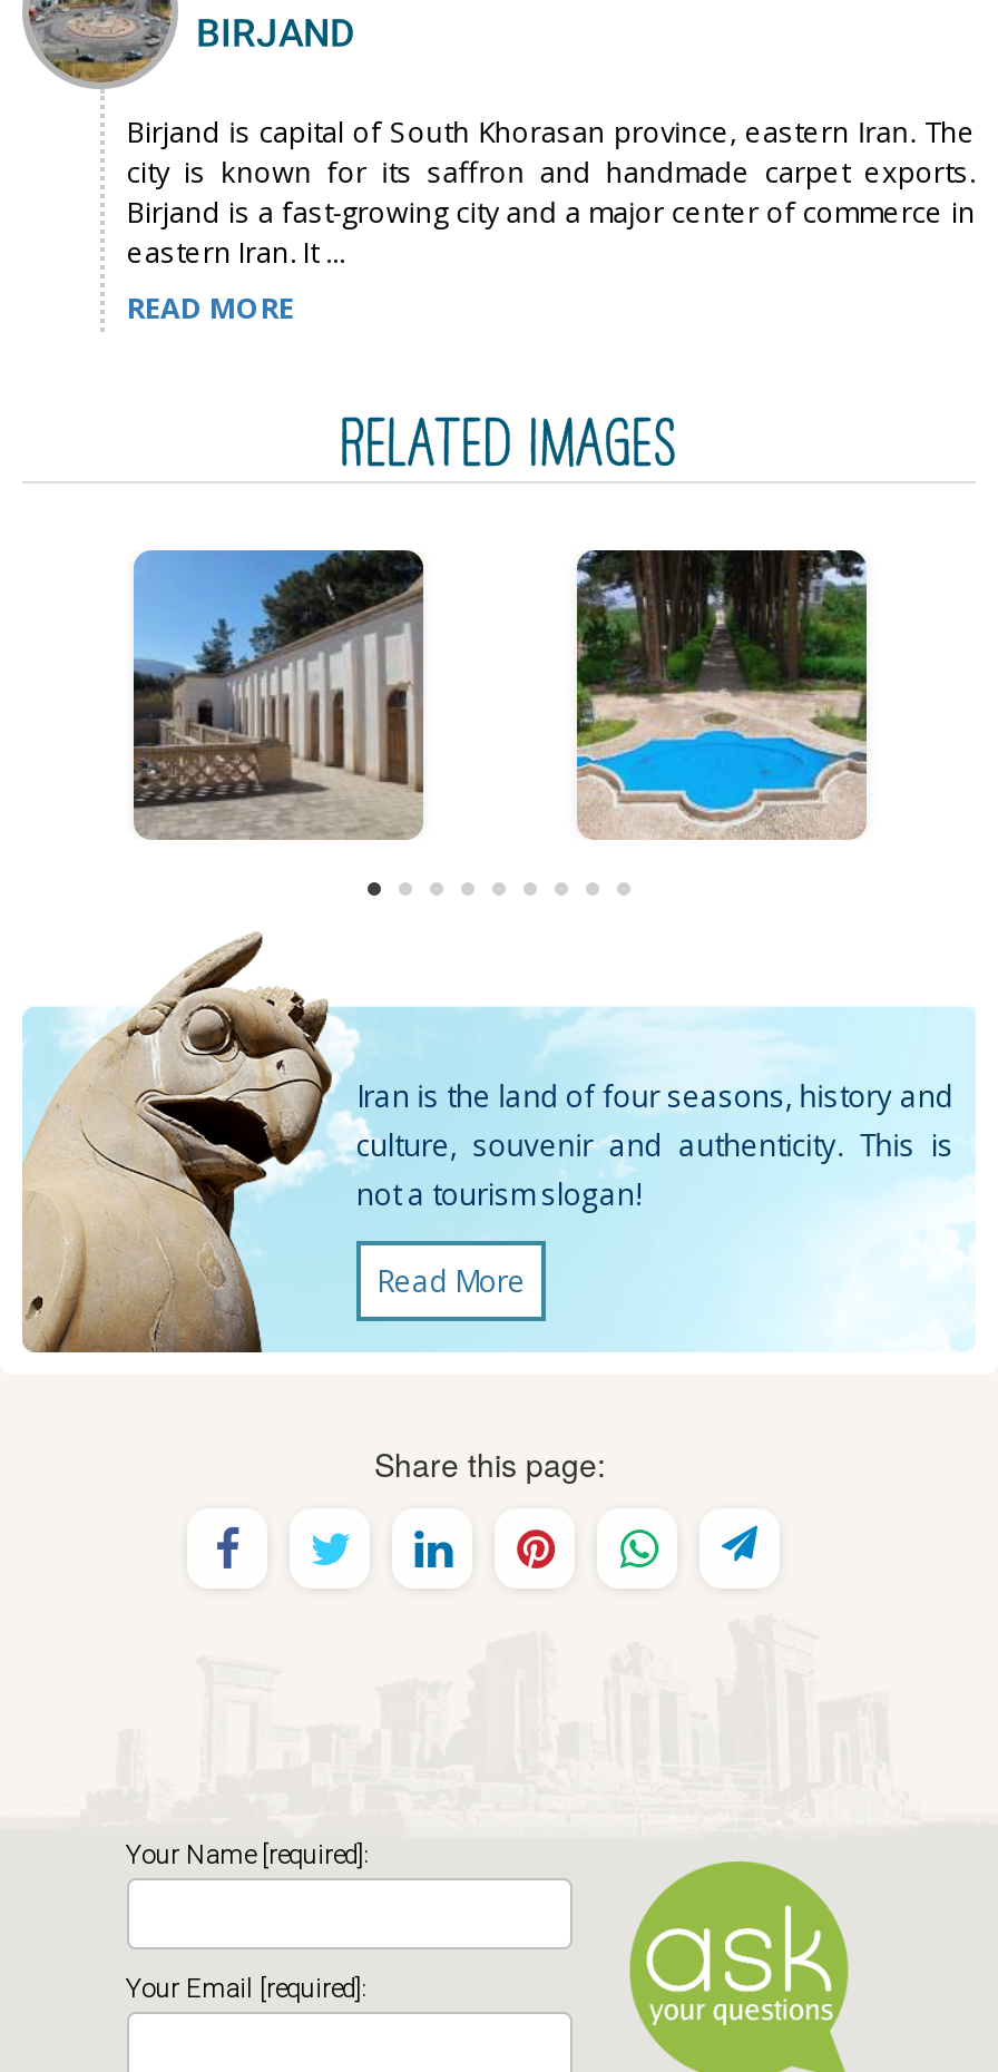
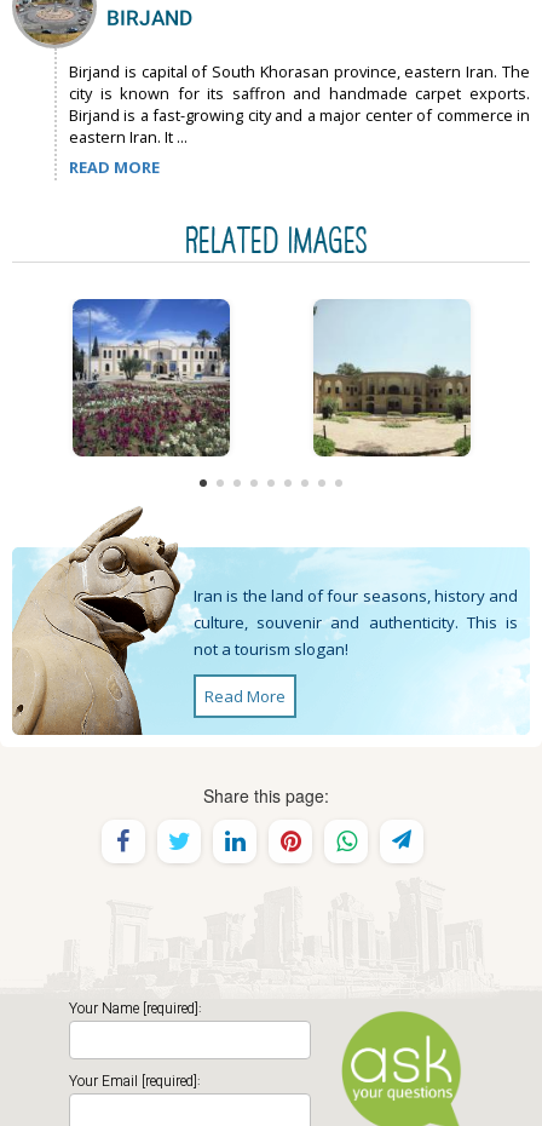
- [image]
+ [image]

- [image]
+ [image]
